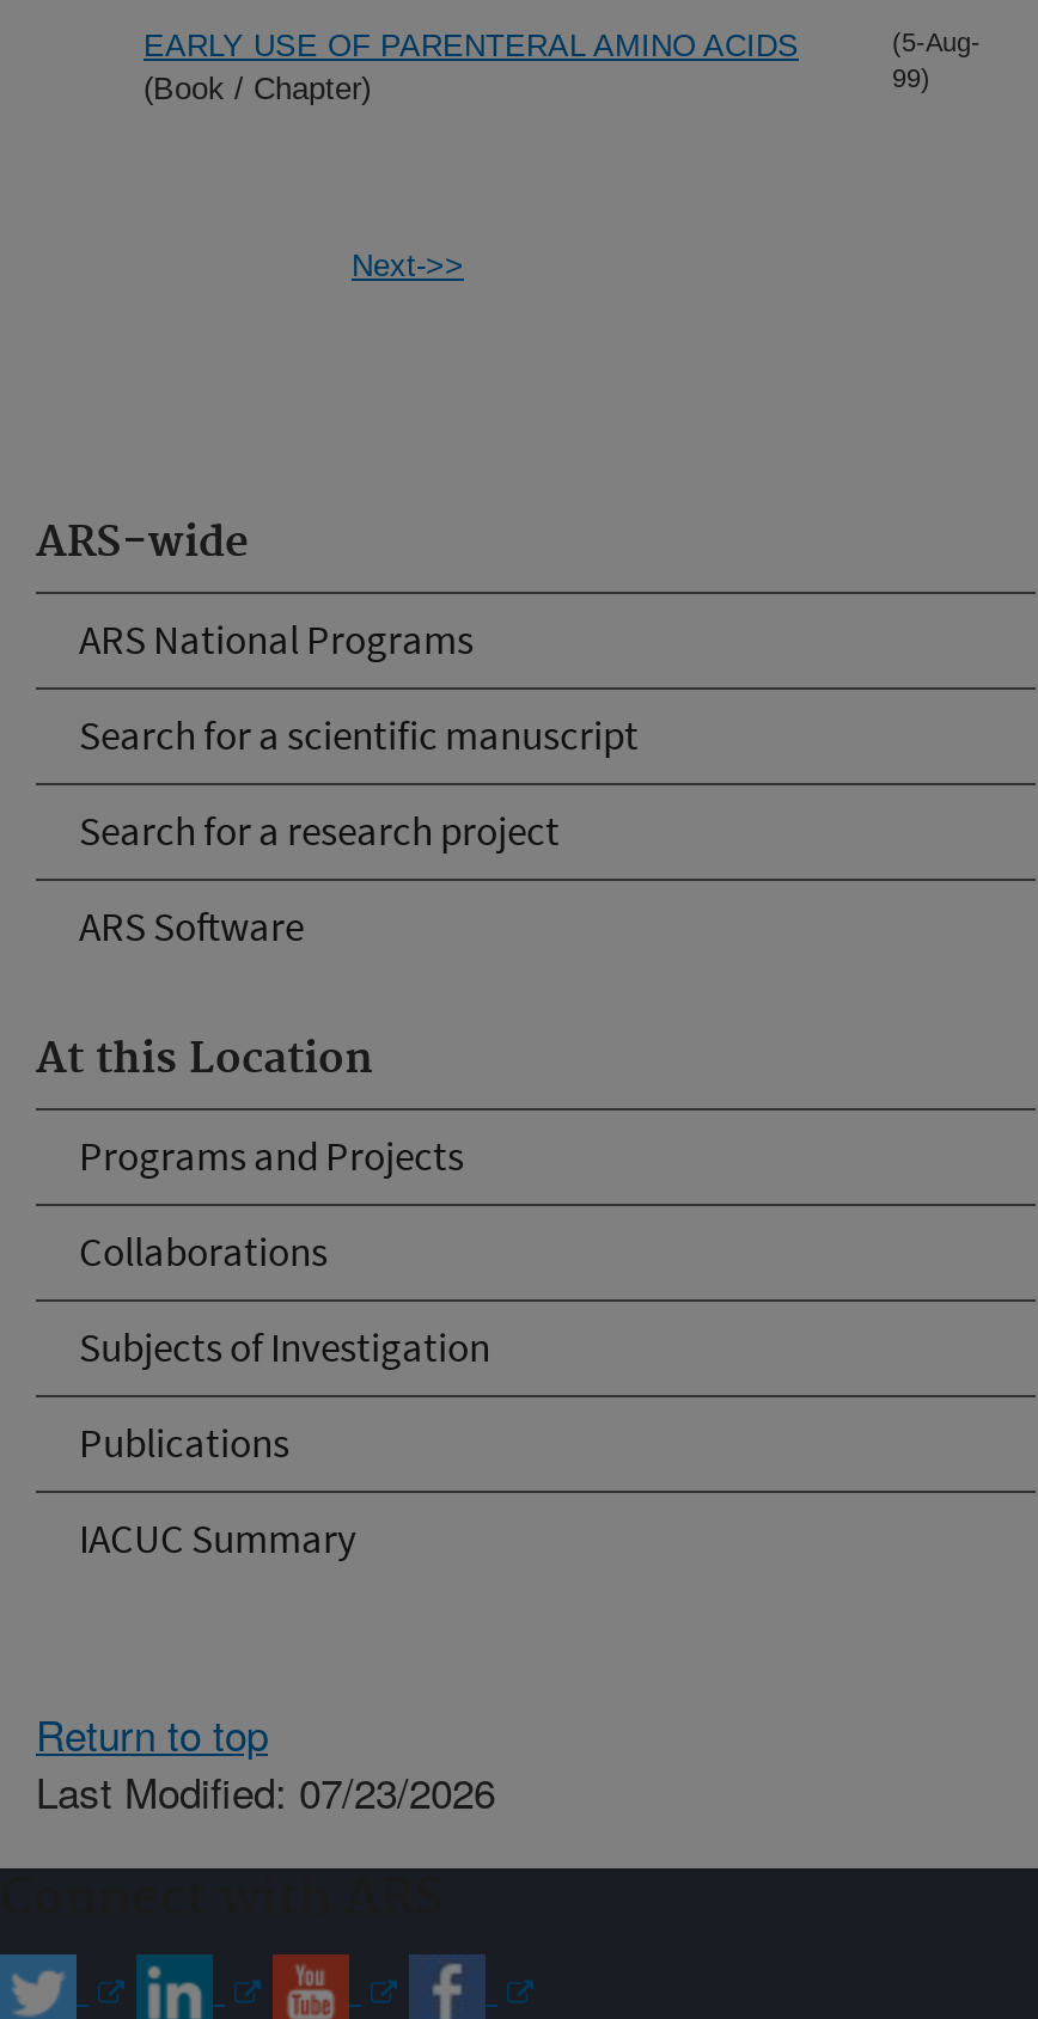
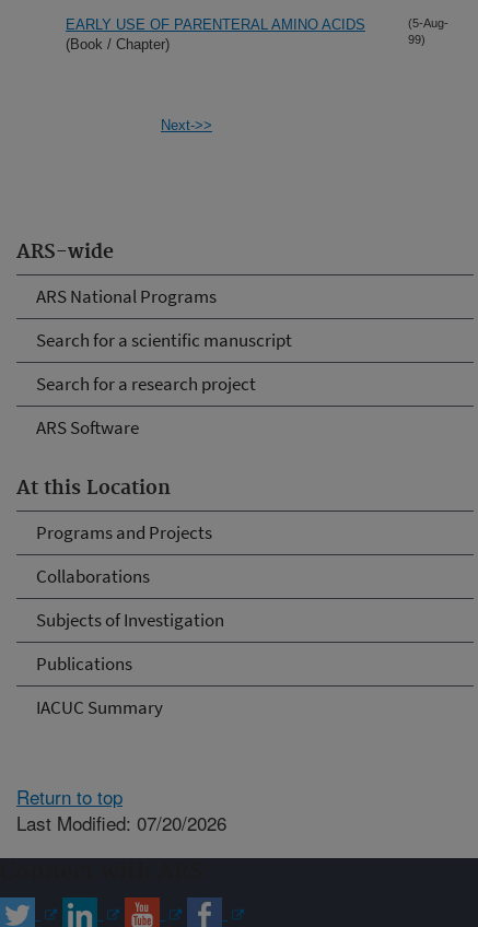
- Last Modified: 07/23/2026
+ Last Modified: 07/20/2026
